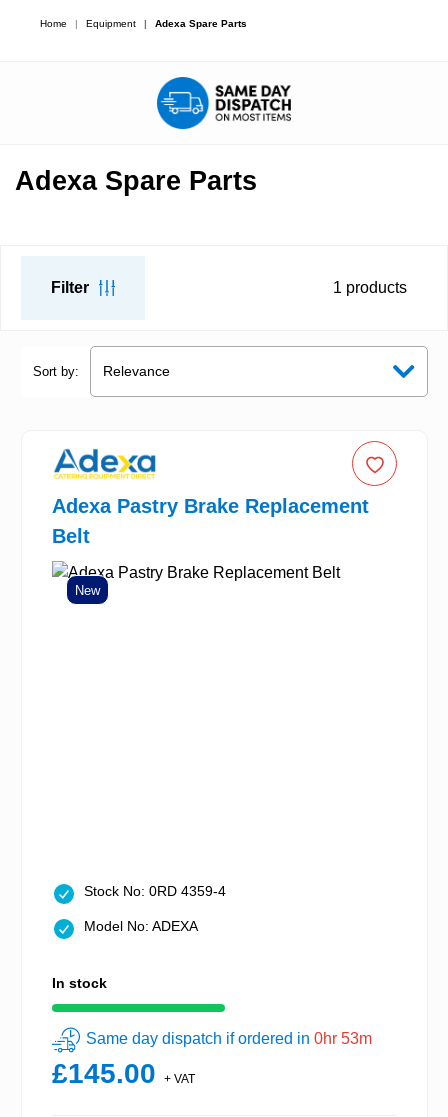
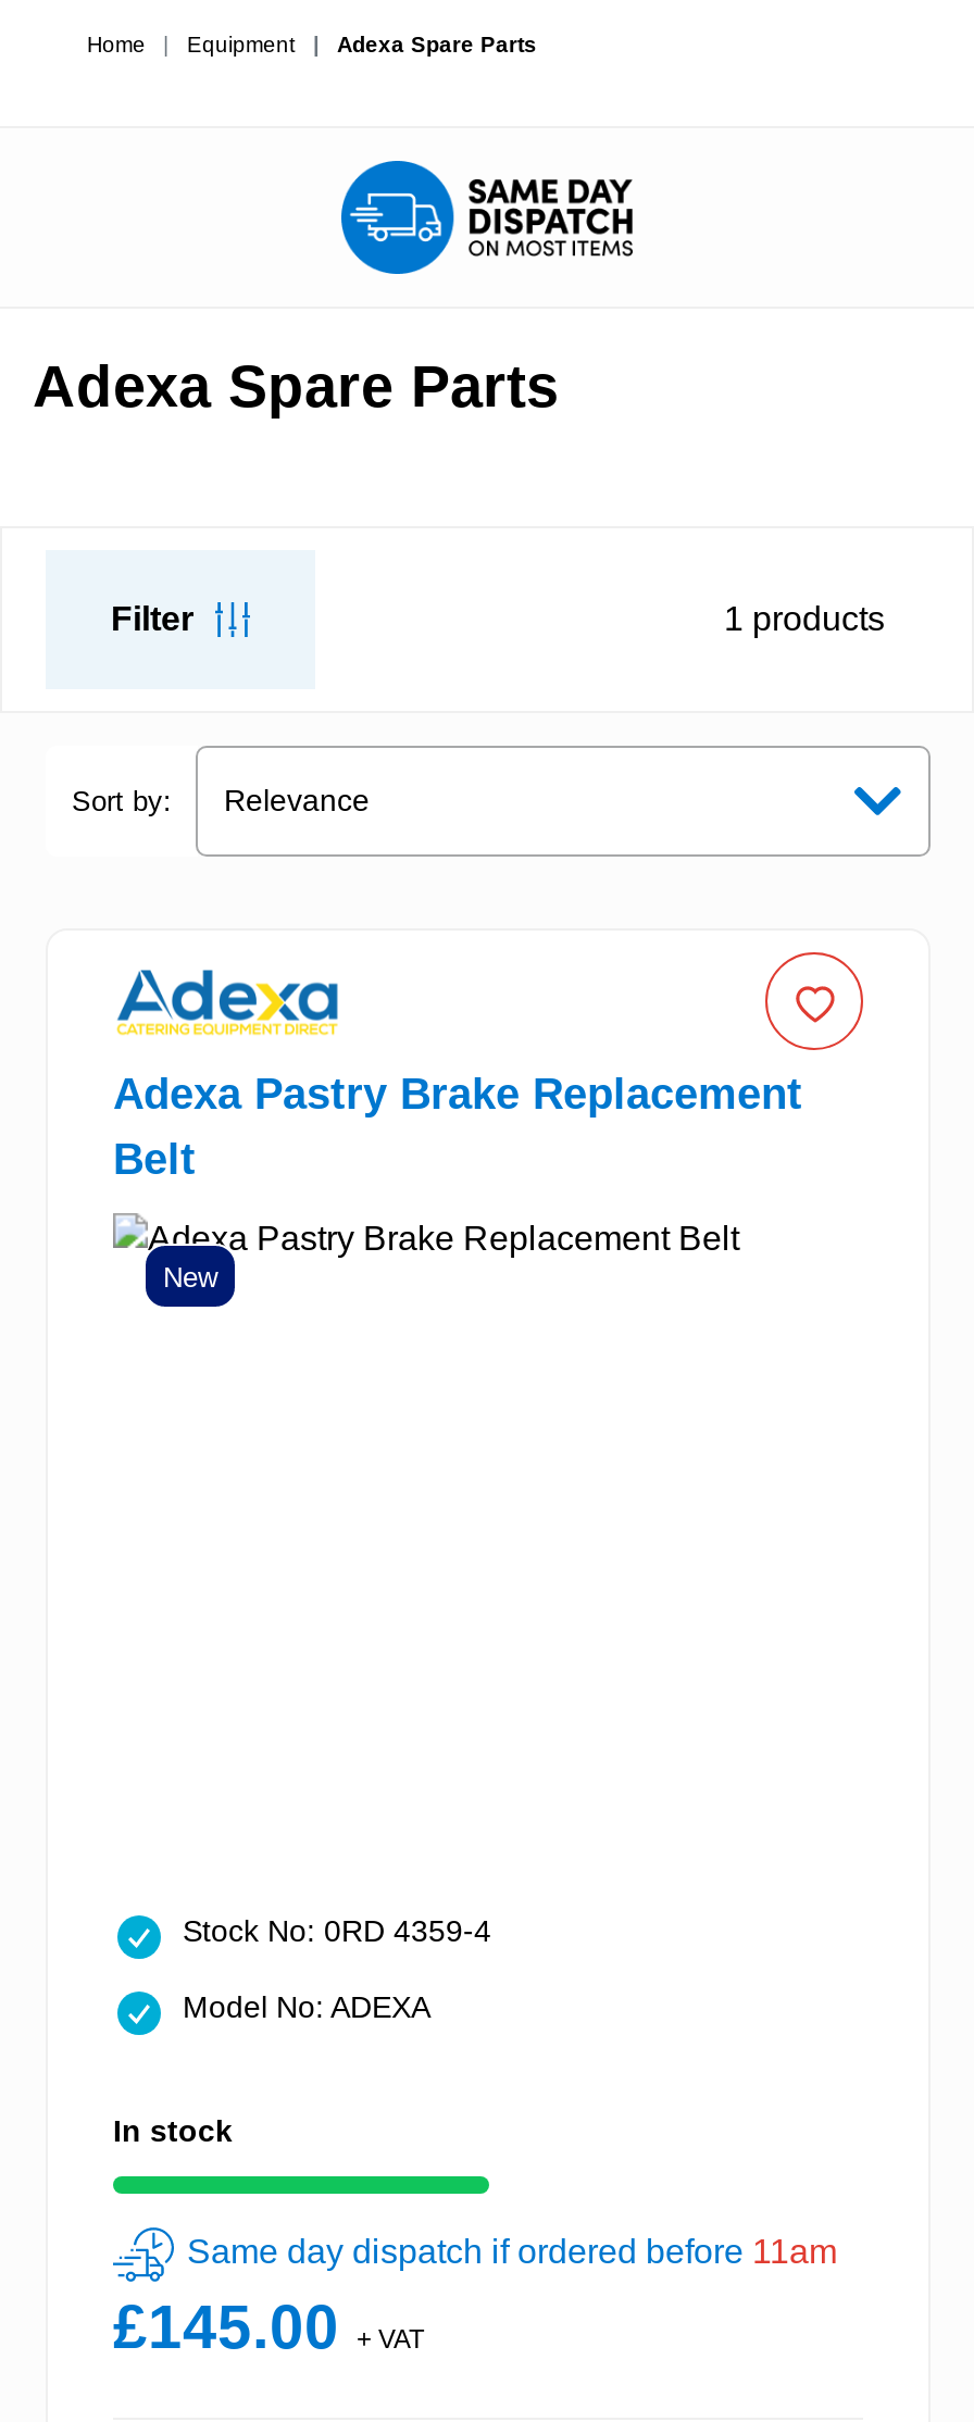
- Same day dispatch if ordered in 0hr 53m
+ Same day dispatch if ordered before 11am
